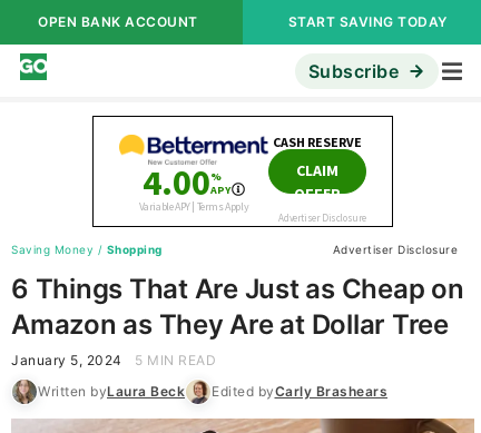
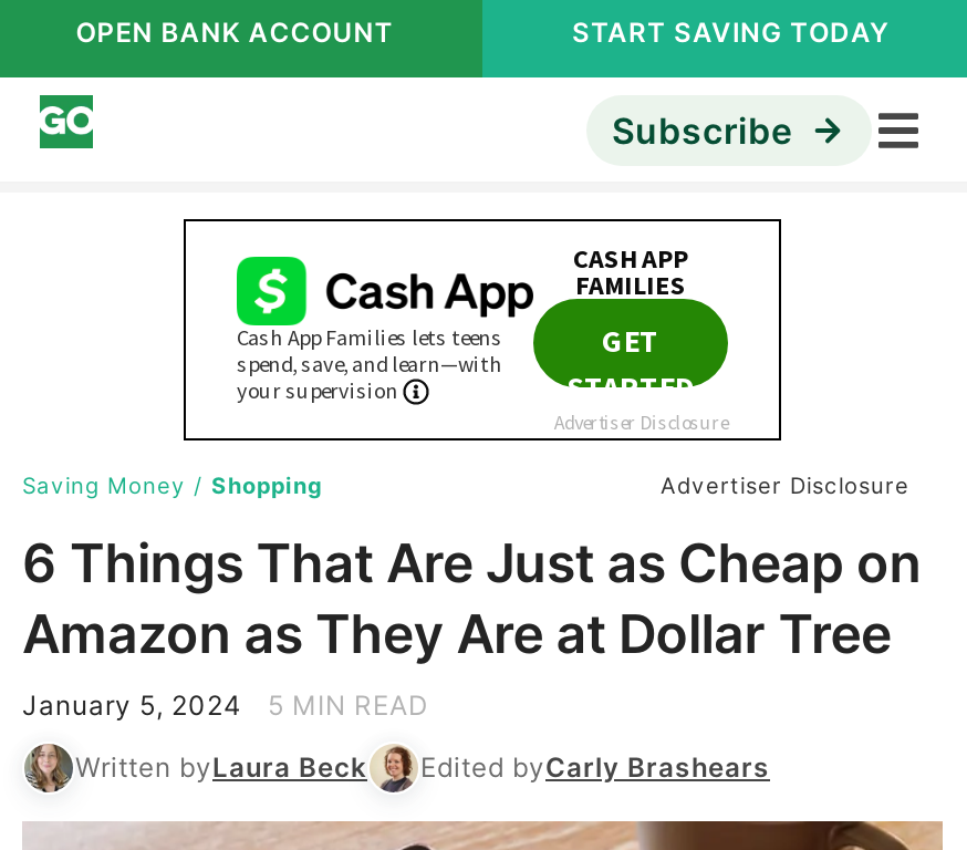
- [image]
+ [image]
